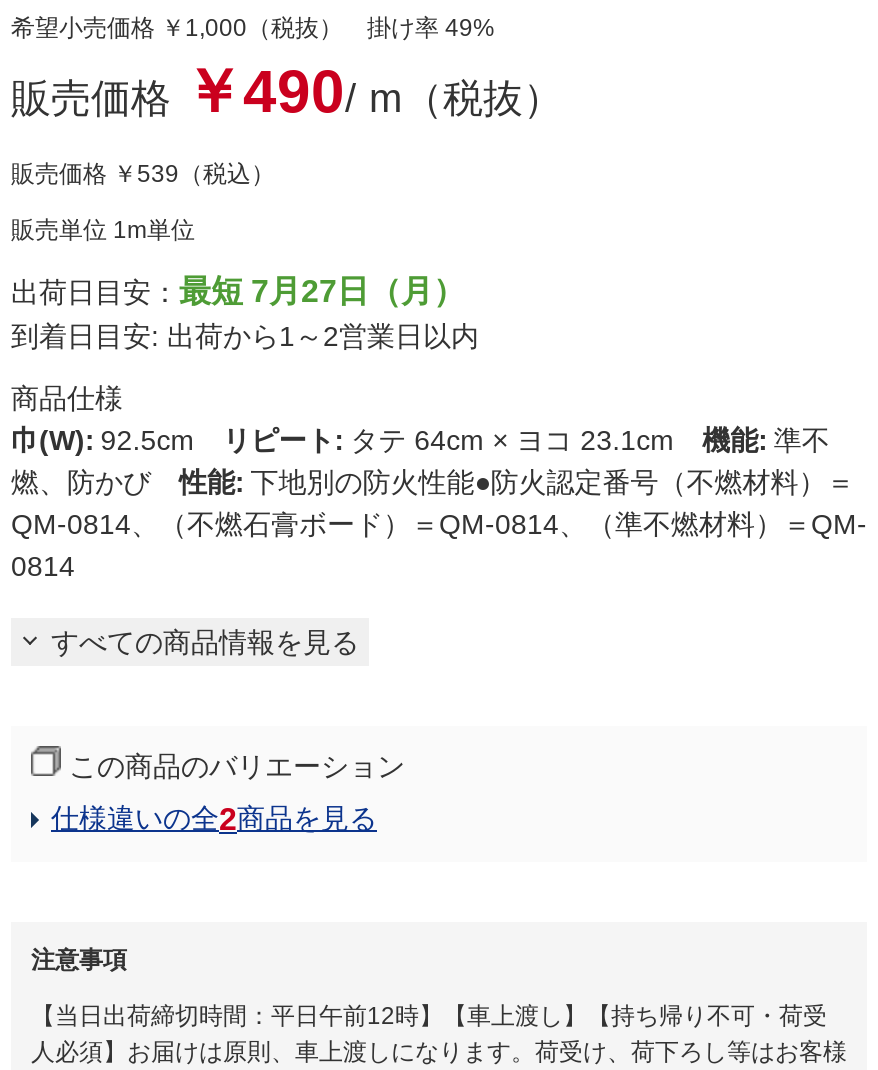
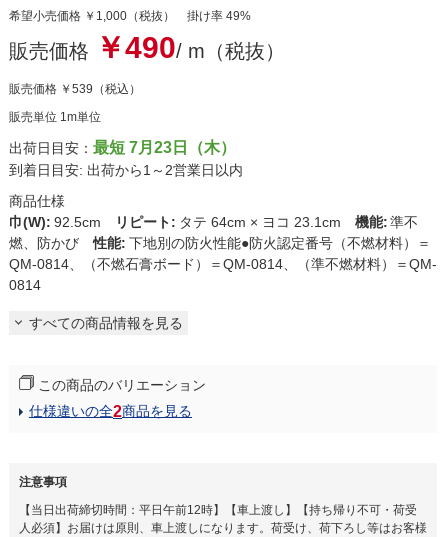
- 出荷日目安：最短 7月27日（月）
+ 出荷日目安：最短 7月23日（木）
